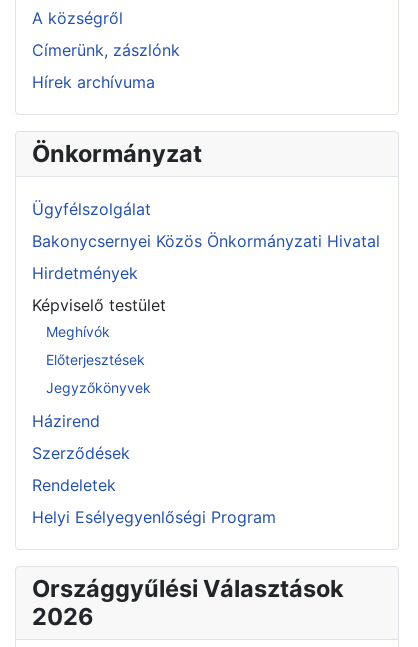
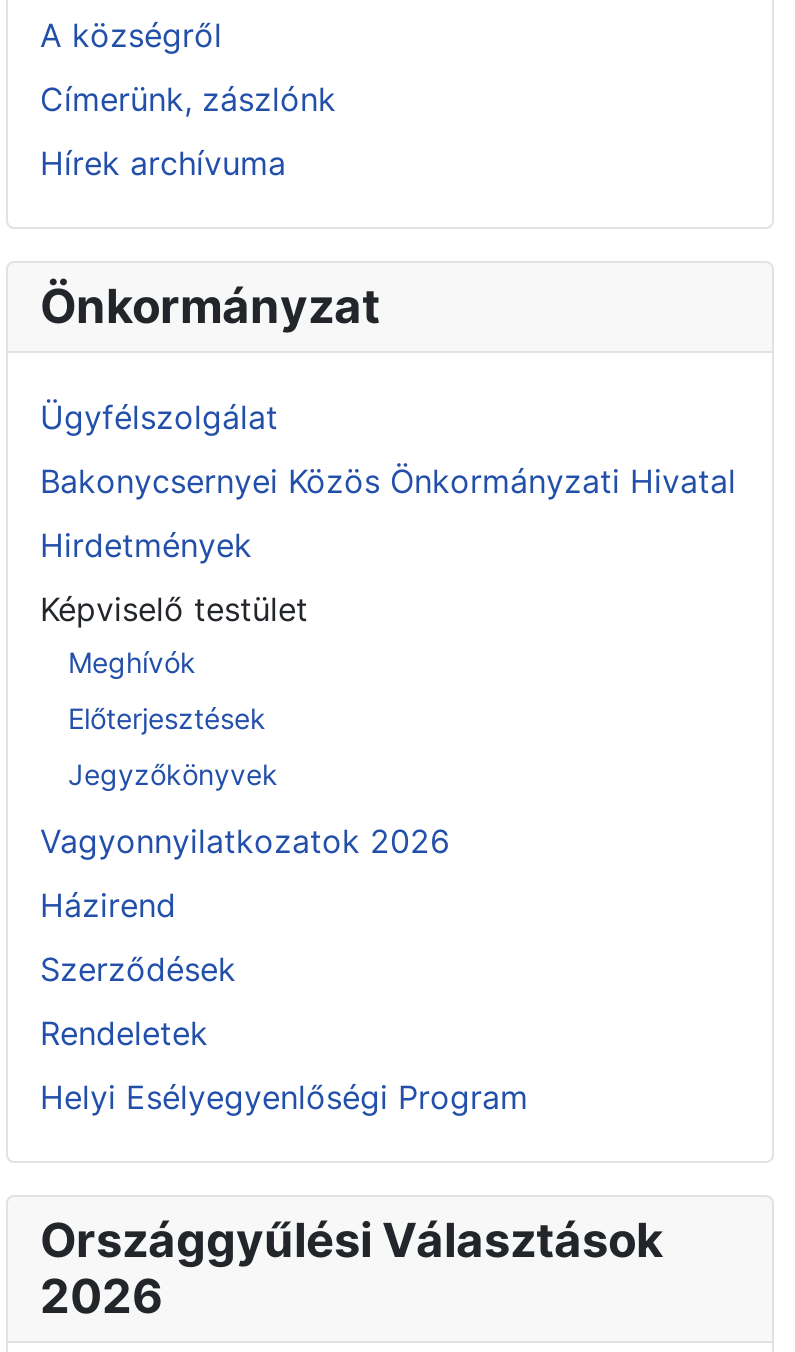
+ Vagyonnyilatkozatok 2026
